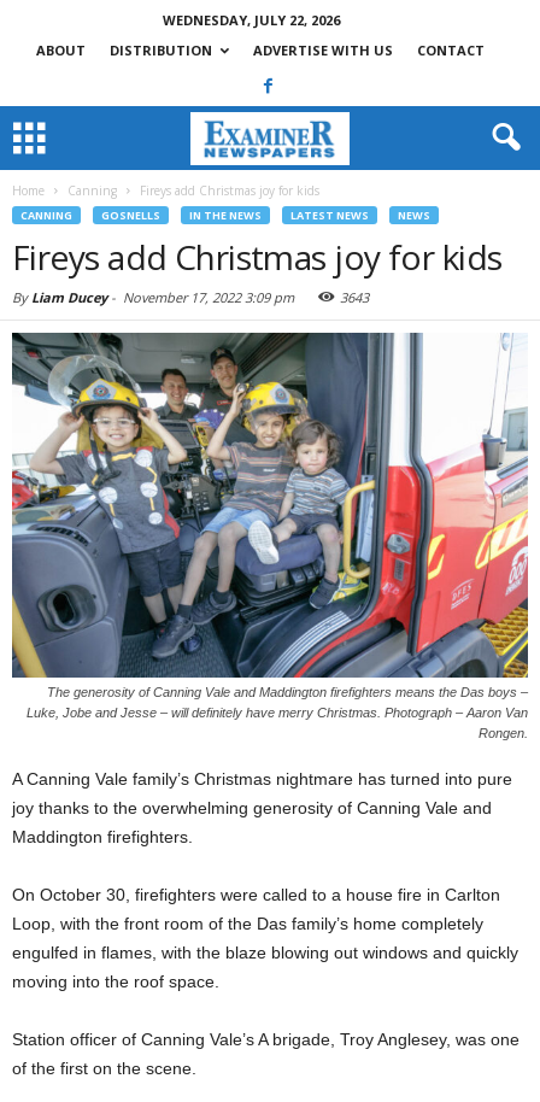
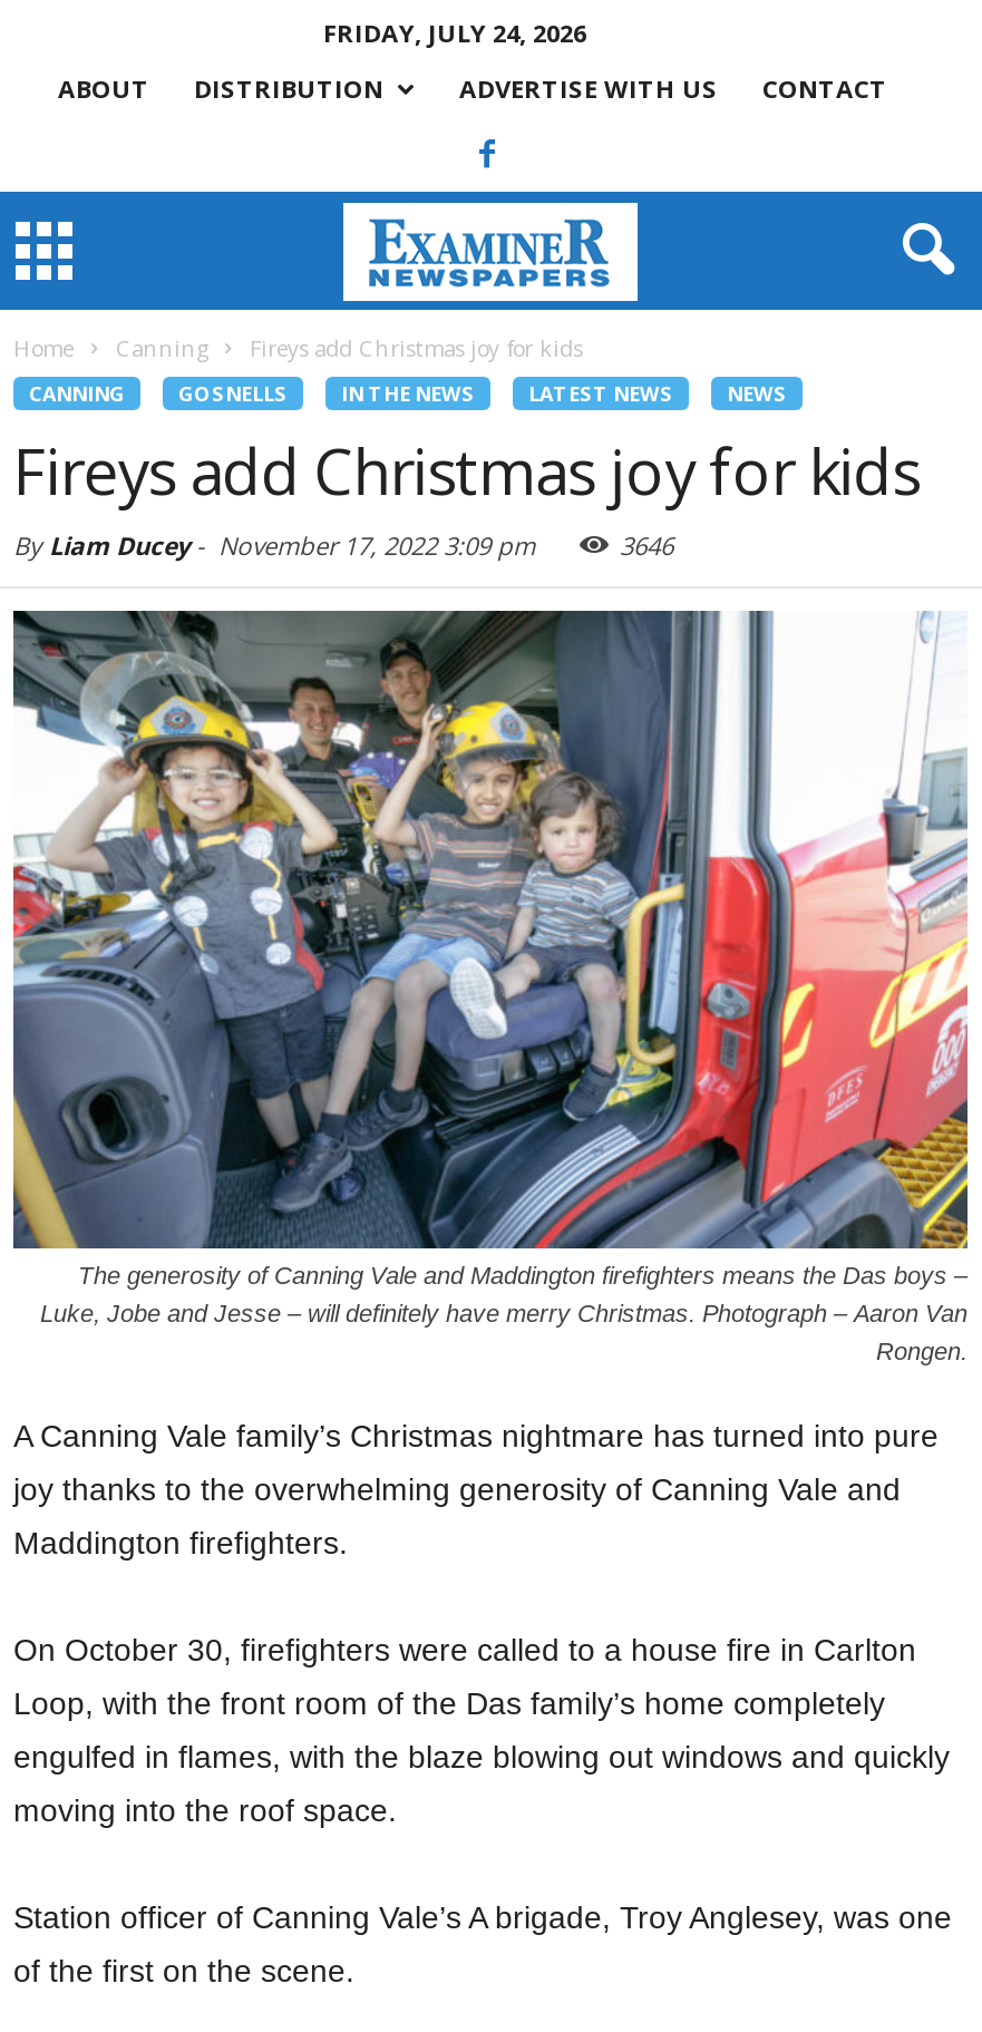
- WEDNESDAY, JULY 22, 2026
+ FRIDAY, JULY 24, 2026

- 3643
+ 3646
